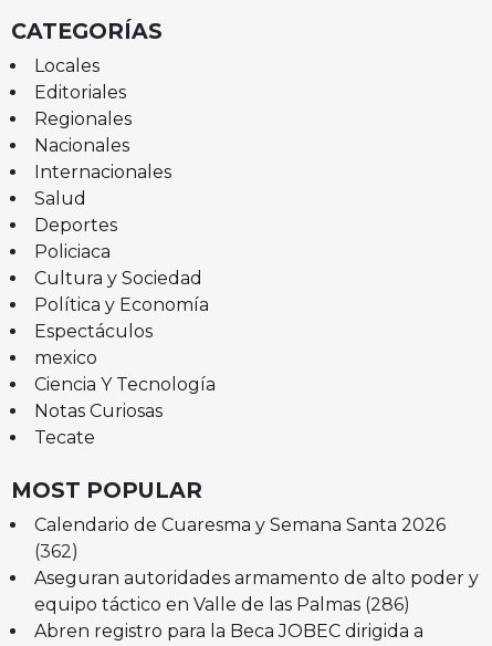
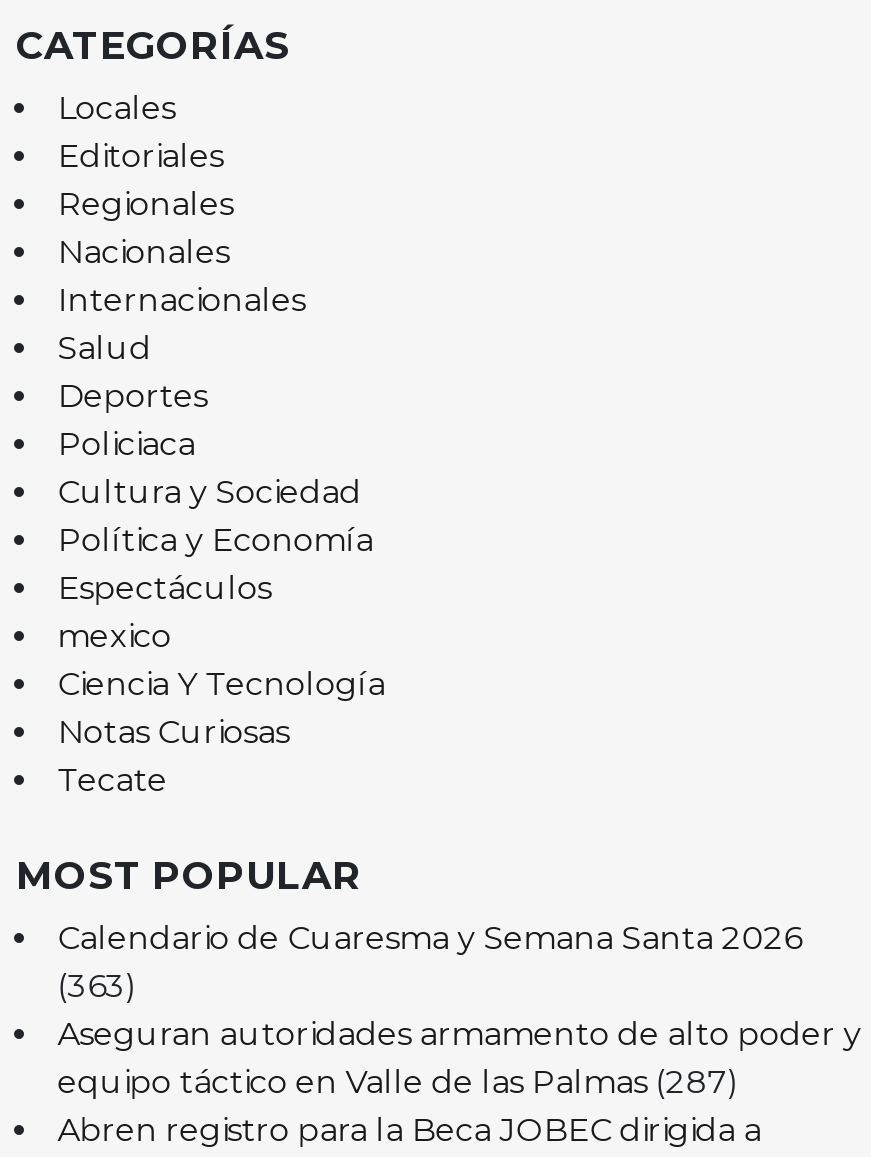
- (362)
+ (363)

- equipo táctico en Valle de las Palmas (286)
+ equipo táctico en Valle de las Palmas (287)
